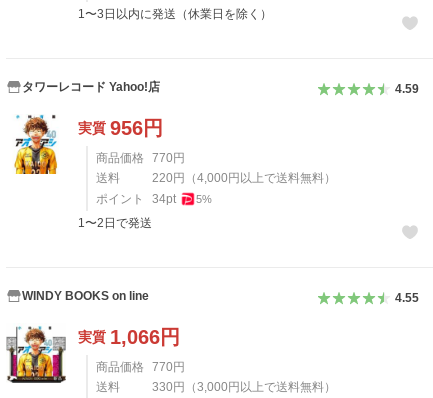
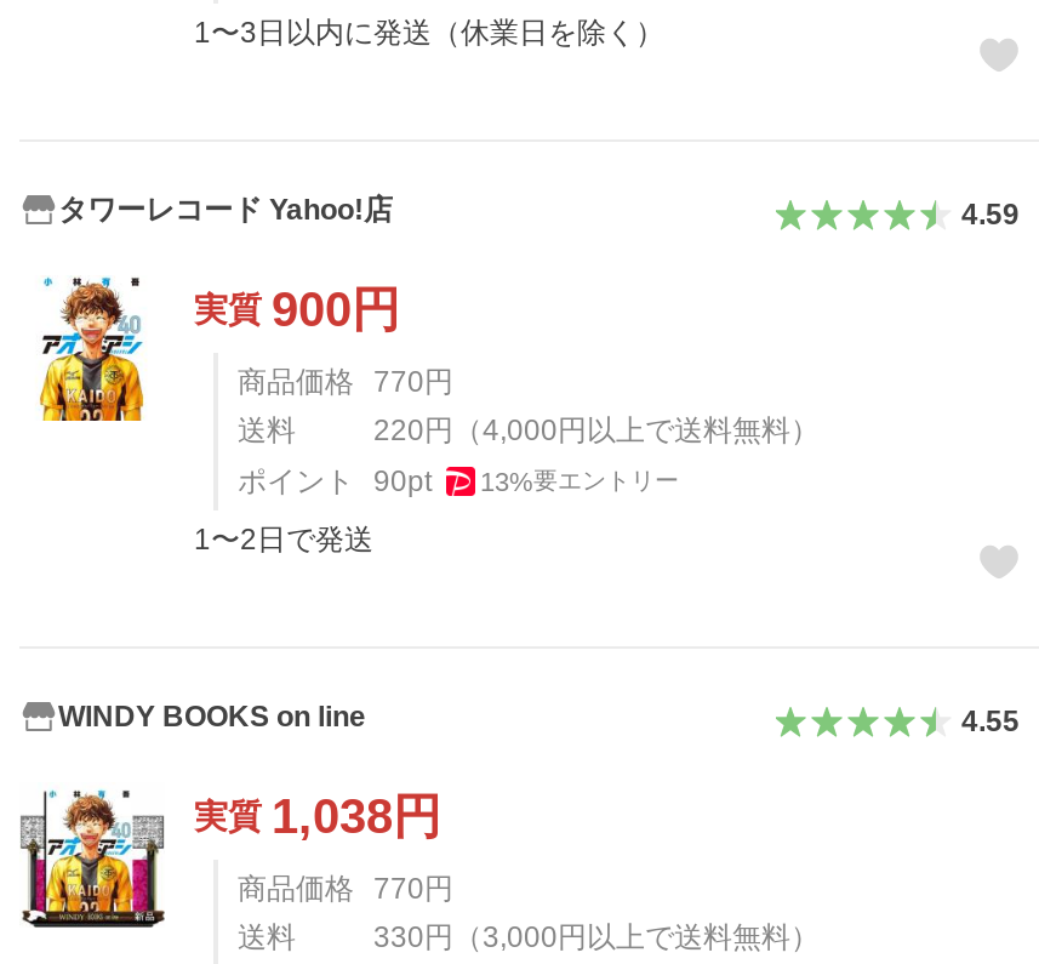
- 実質956円
+ 実質900円

- ポイント 34pt
- 5%
+ ポイント 90pt
+ 13%要エントリー

- 実質1,066円
+ 実質1,038円
